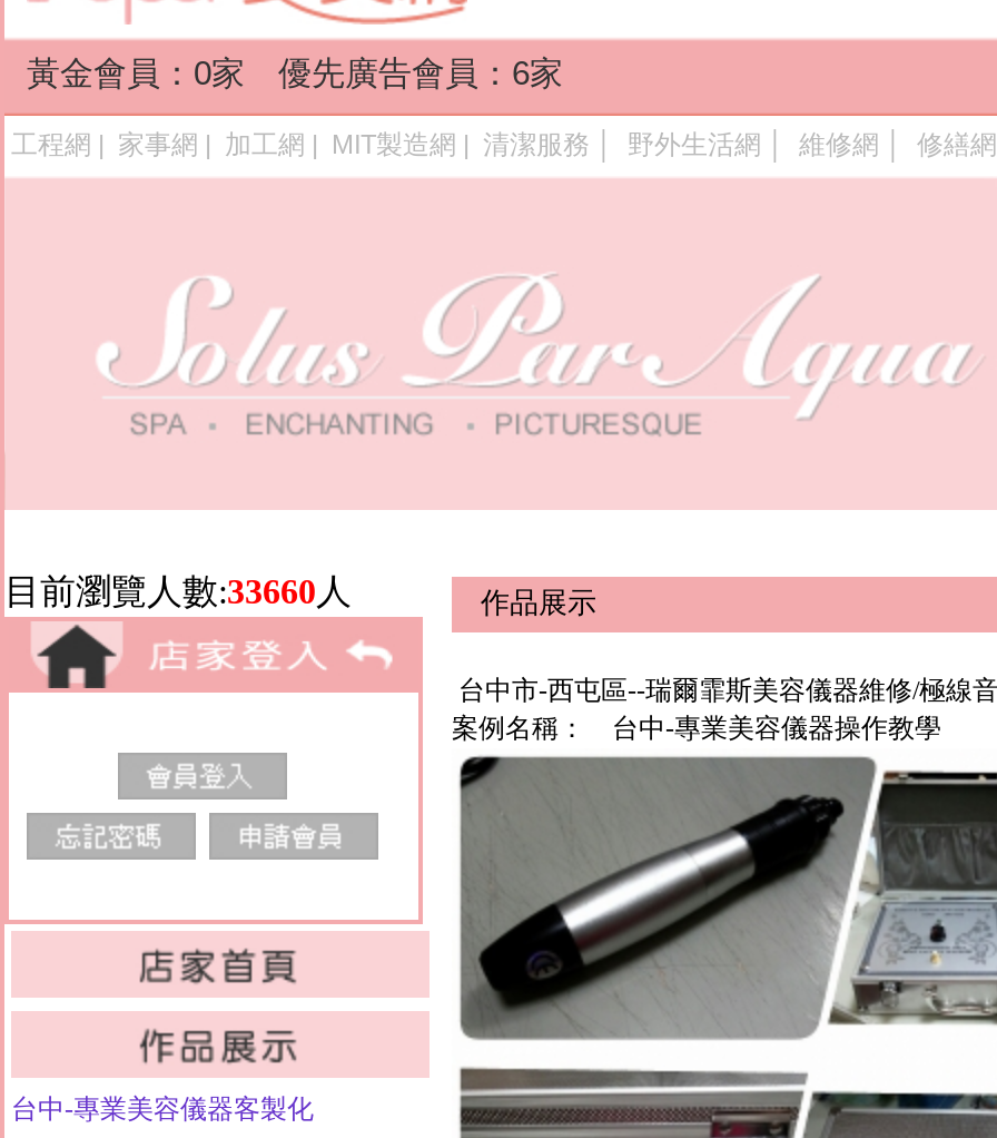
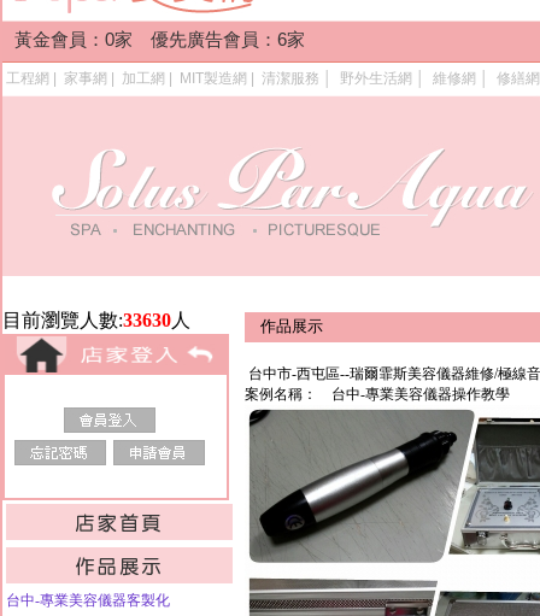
- 目前瀏覽人數:33660人
+ 目前瀏覽人數:33630人
